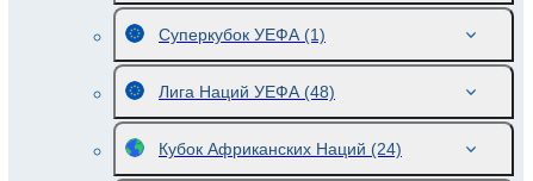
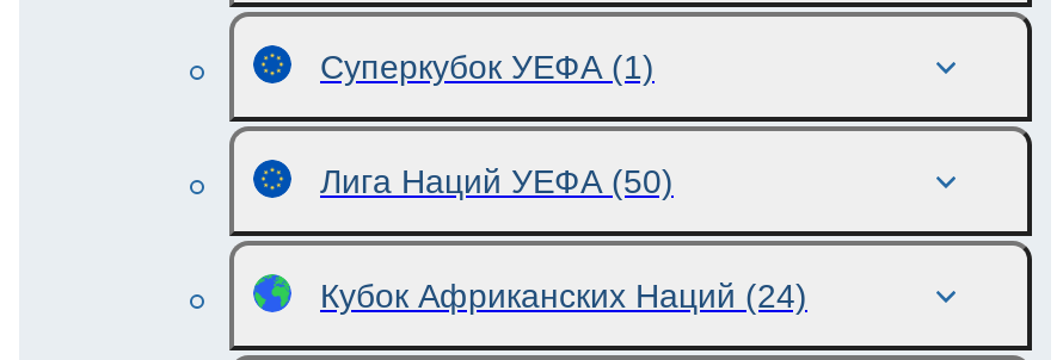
- Лига Наций УЕФА (48)
+ Лига Наций УЕФА (50)
